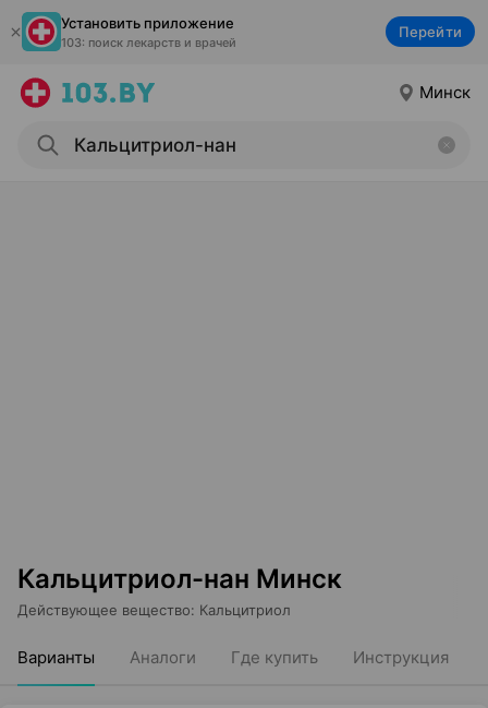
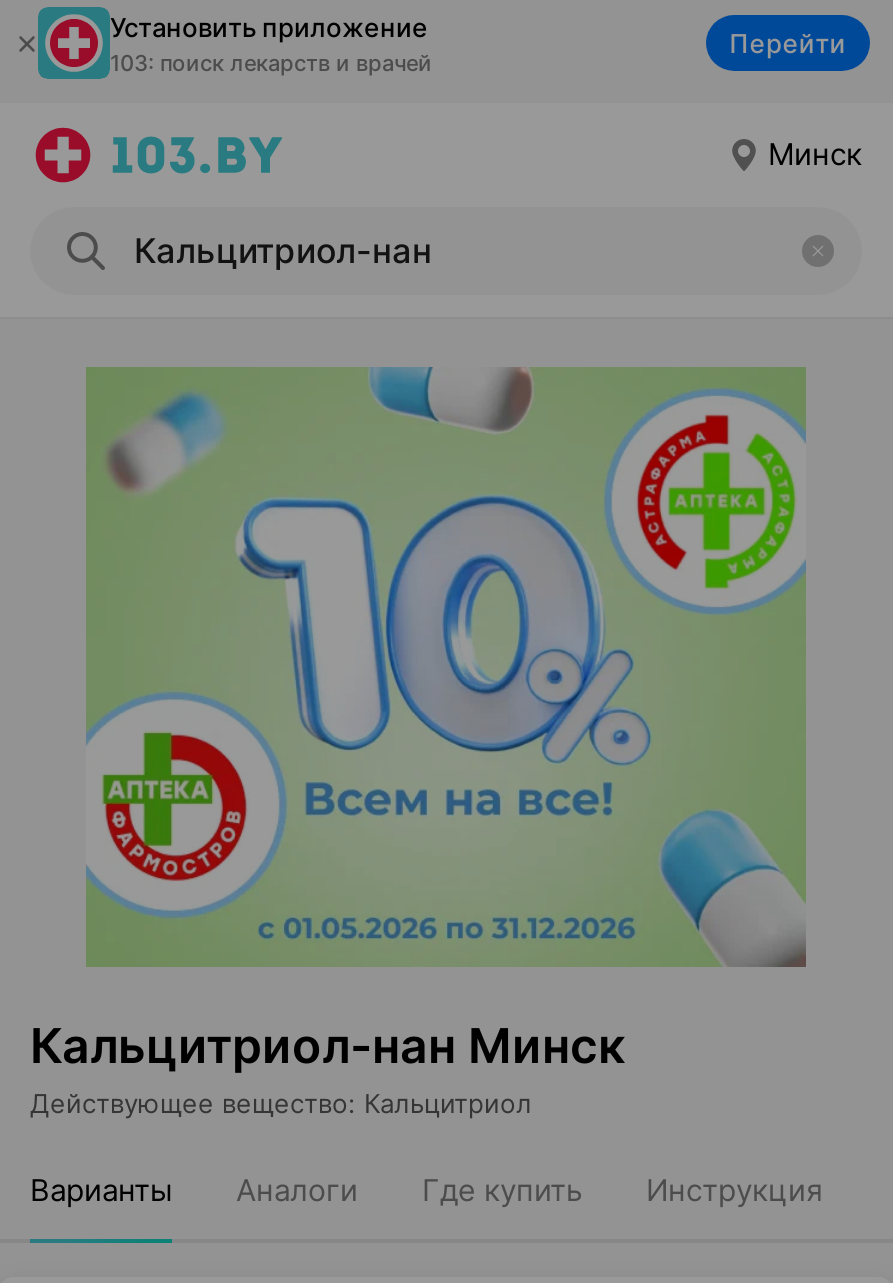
+ [image]
